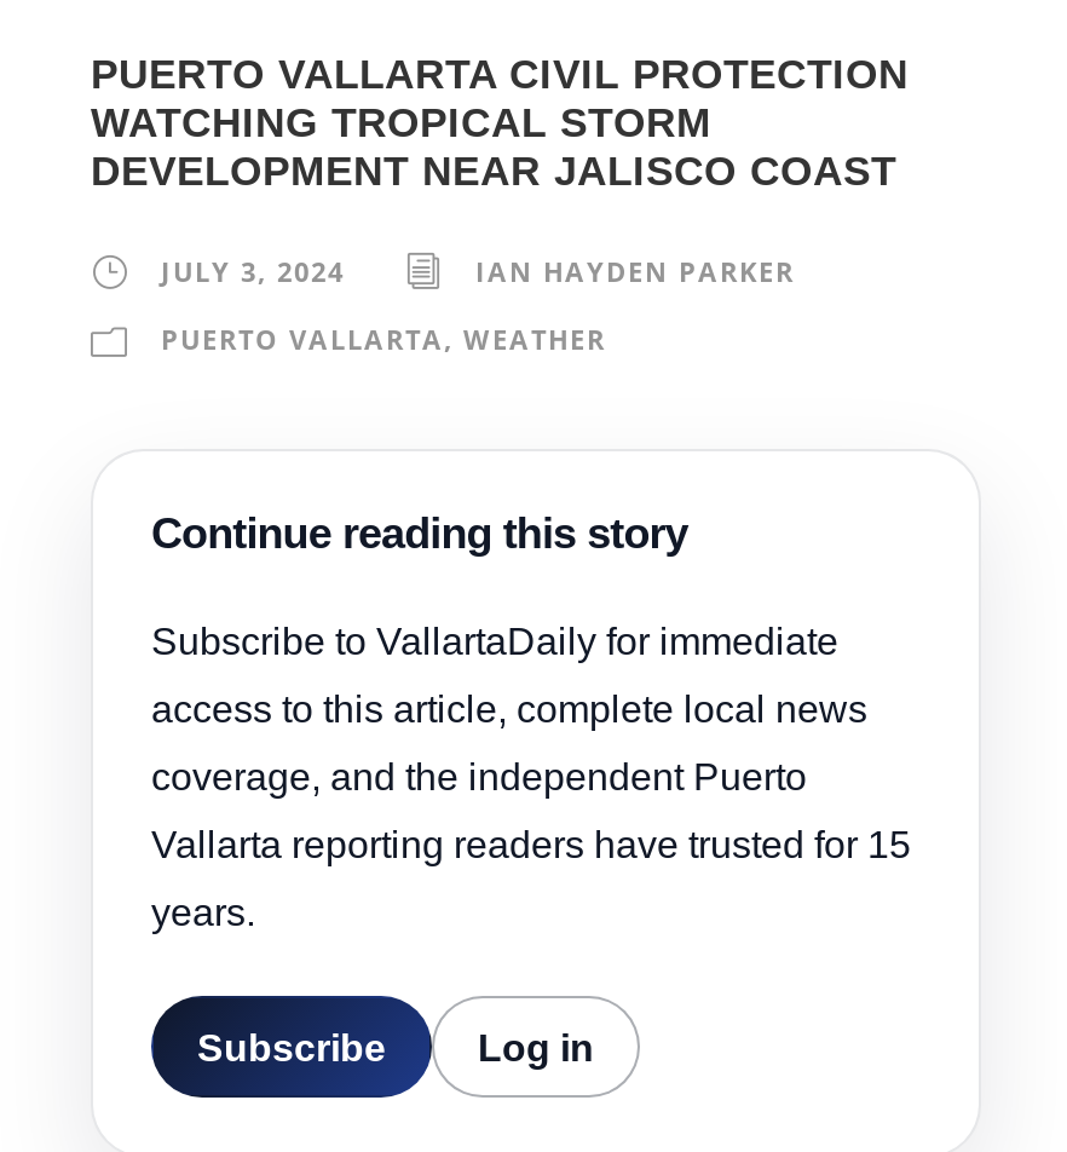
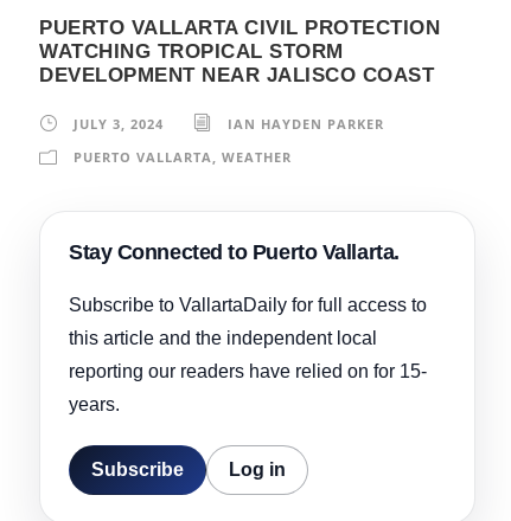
- Continue reading this story
- Subscribe to VallartaDaily for immediate
- access to this article, complete local news
- coverage, and the independent Puerto
- Vallarta reporting readers have trusted for 15
+ Stay Connected to Puerto Vallarta.
+ Subscribe to VallartaDaily for full access to
+ this article and the independent local
+ reporting our readers have relied on for 15-
